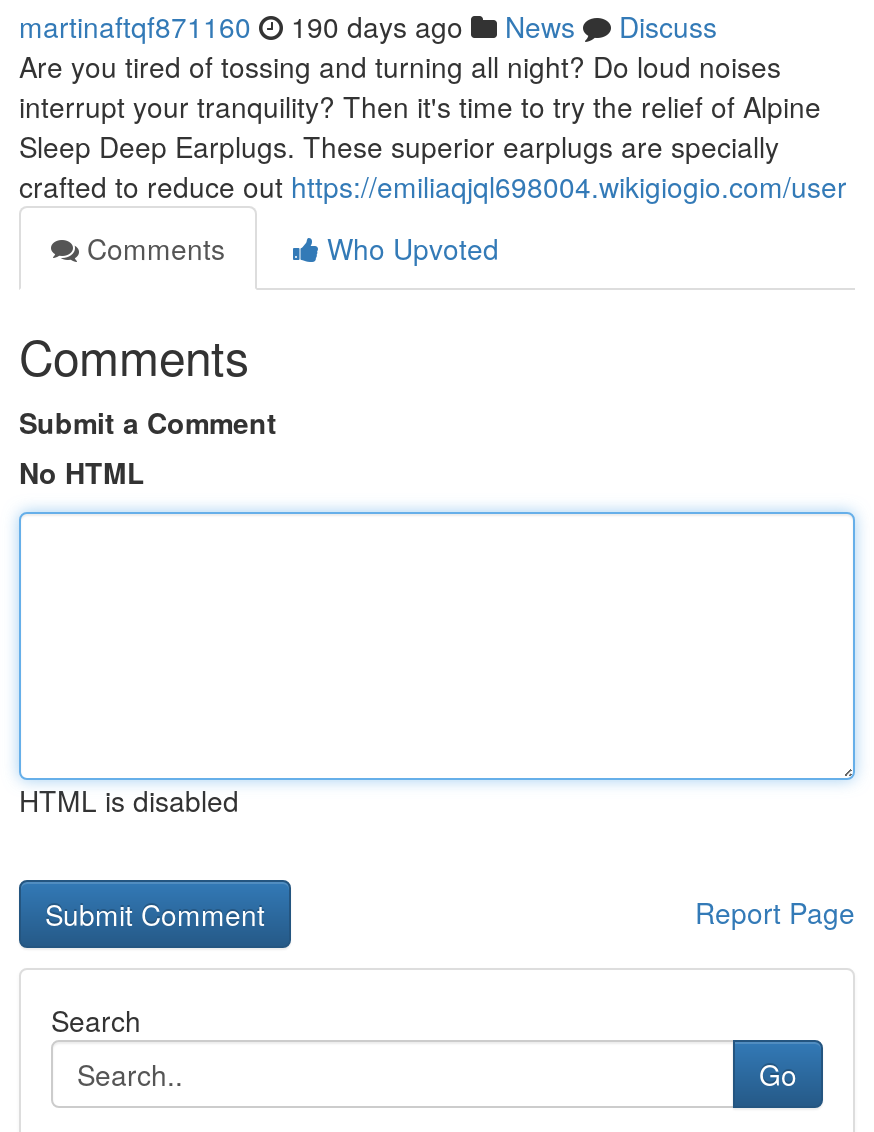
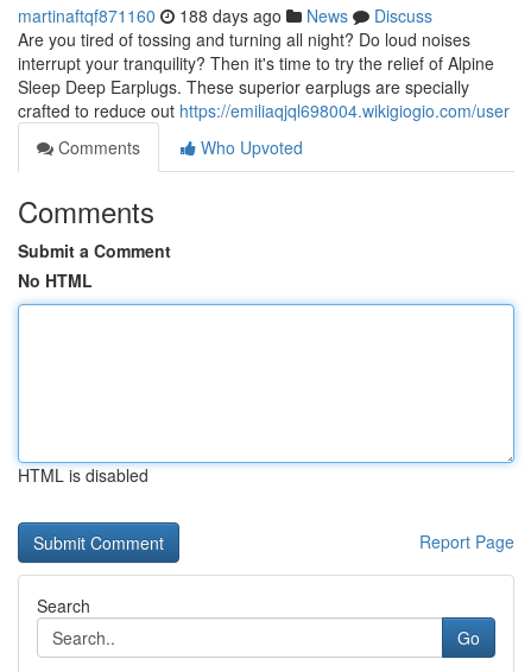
- martinaftqf871160 190 days ago News Discuss
+ martinaftqf871160 188 days ago News Discuss
